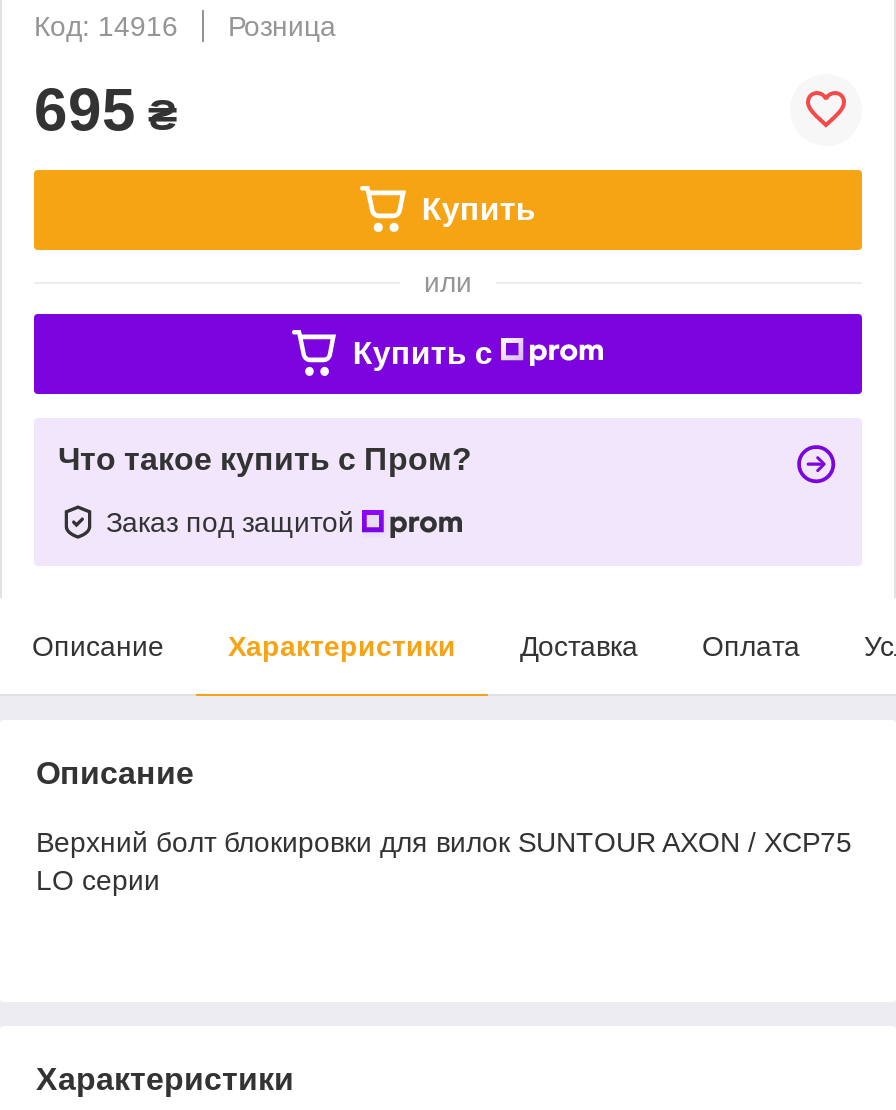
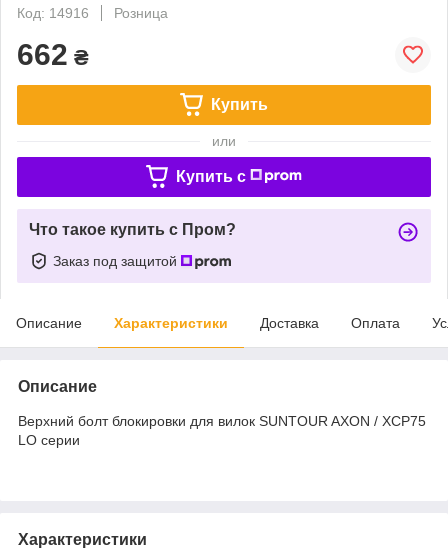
- 695 ₴
+ 662 ₴
